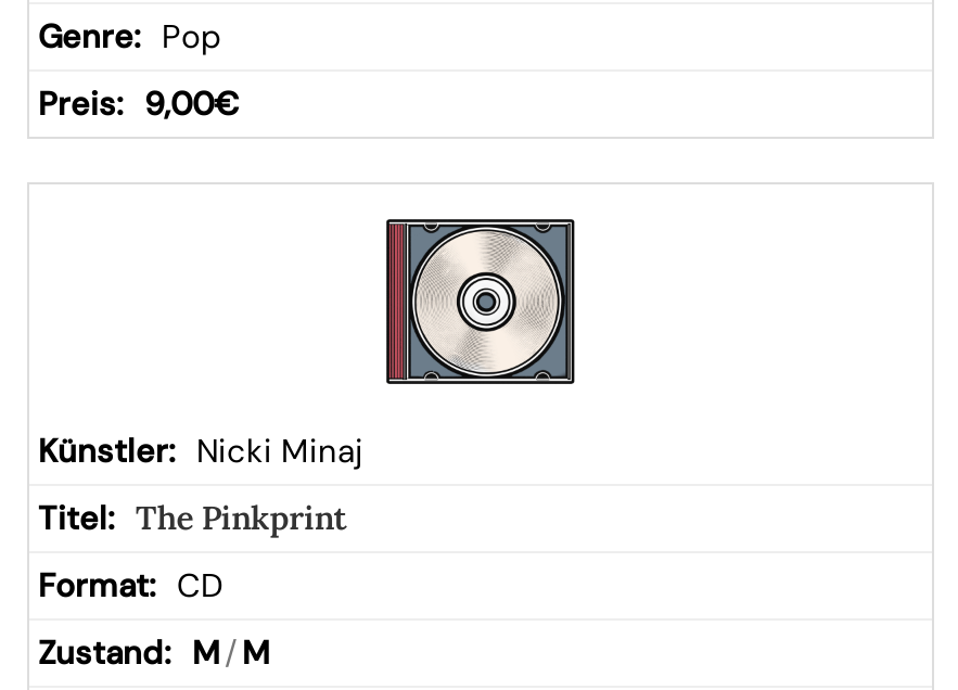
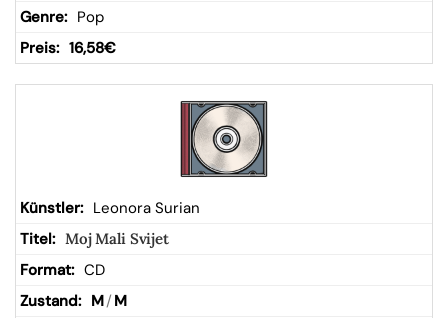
- 9,00€
+ 16,58€

- Nicki Minaj
+ Leonora Surian

- The Pinkprint
+ Moj Mali Svijet
